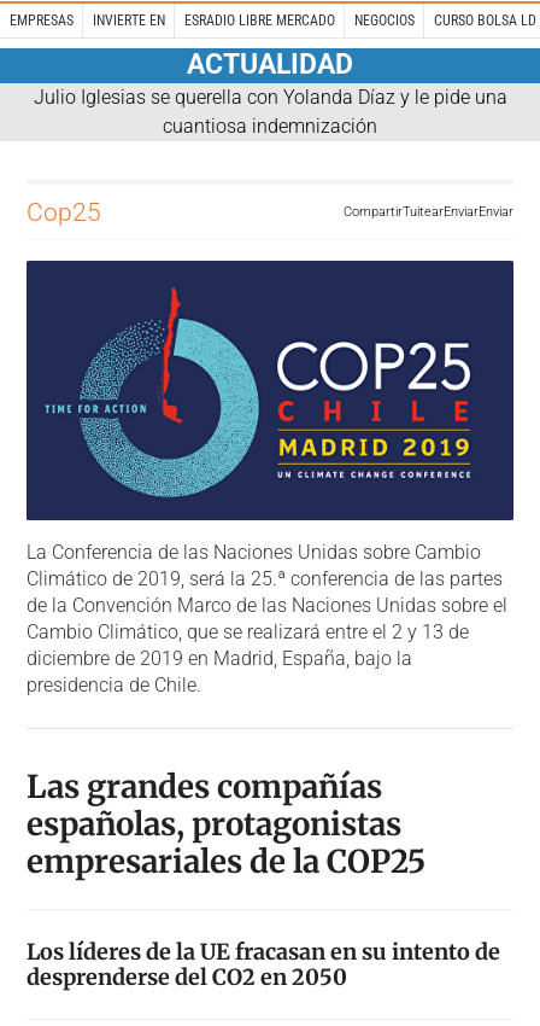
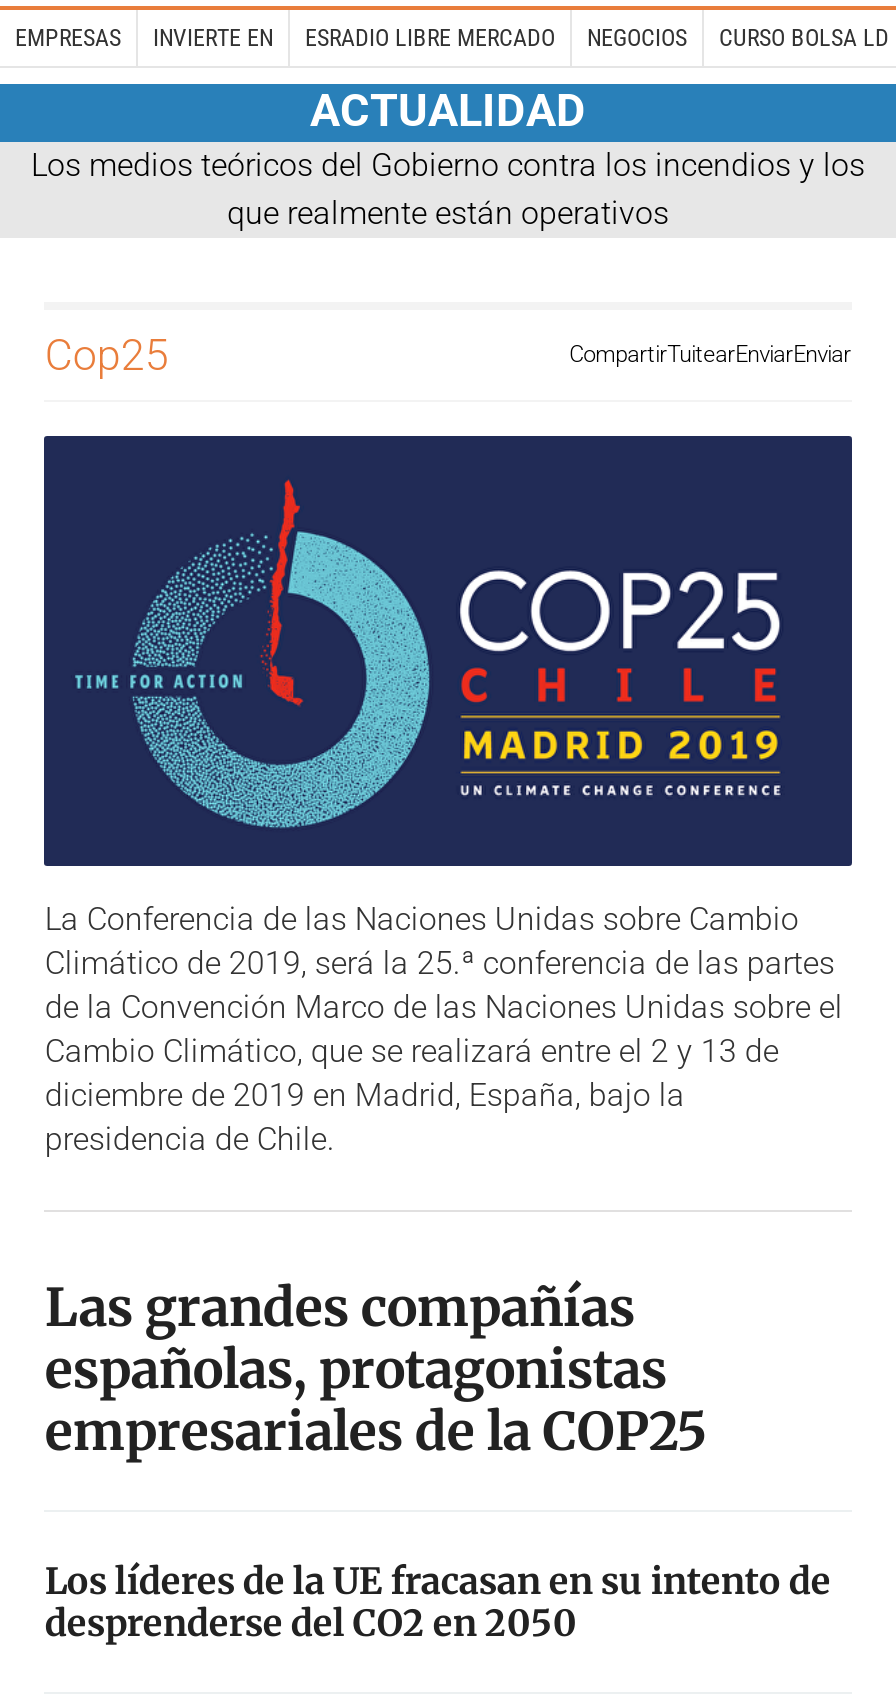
- Julio Iglesias se querella con Yolanda Díaz y le pide una
- cuantiosa indemnización
+ Los medios teóricos del Gobierno contra los incendios y los
+ que realmente están operativos
